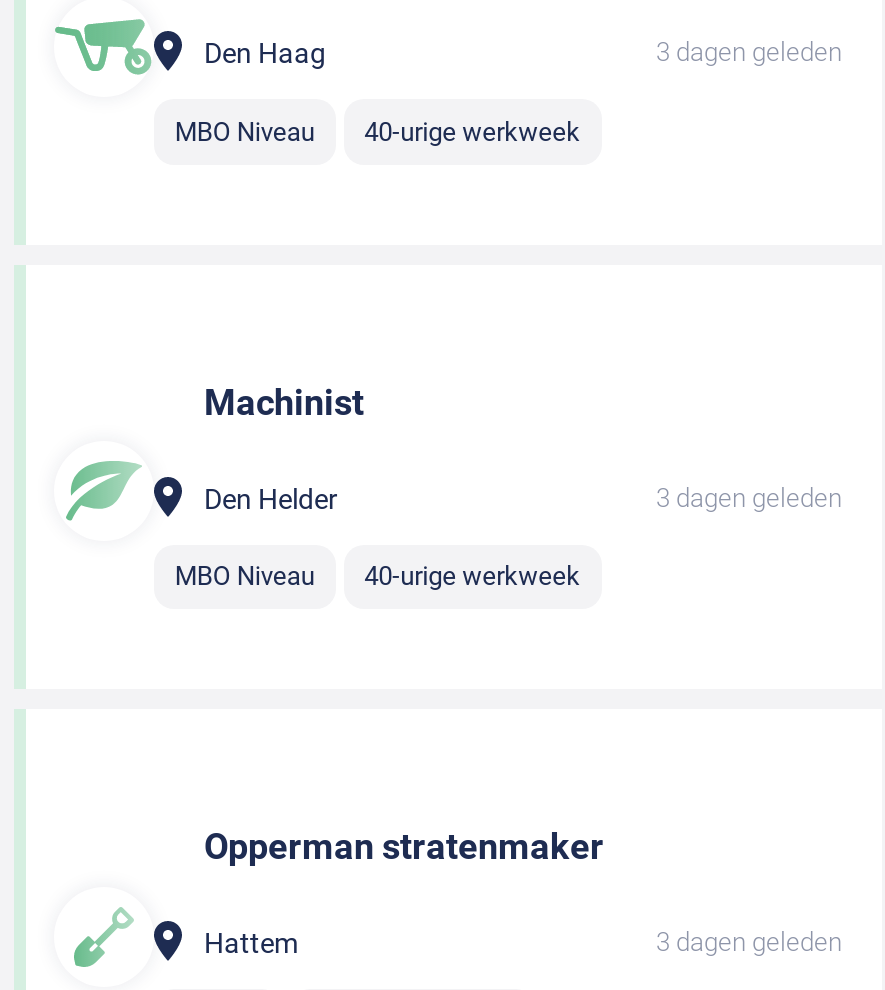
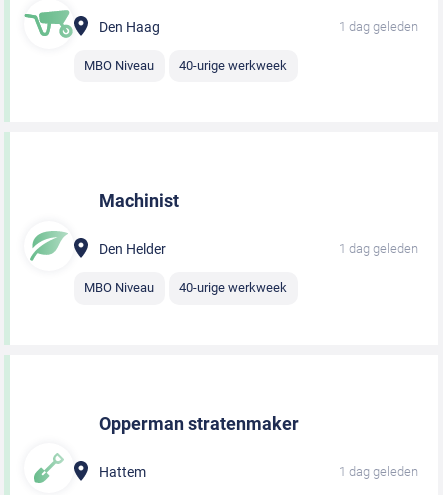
- 3 dagen geleden
+ 1 dag geleden

- 3 dagen geleden
+ 1 dag geleden

- 3 dagen geleden
+ 1 dag geleden
